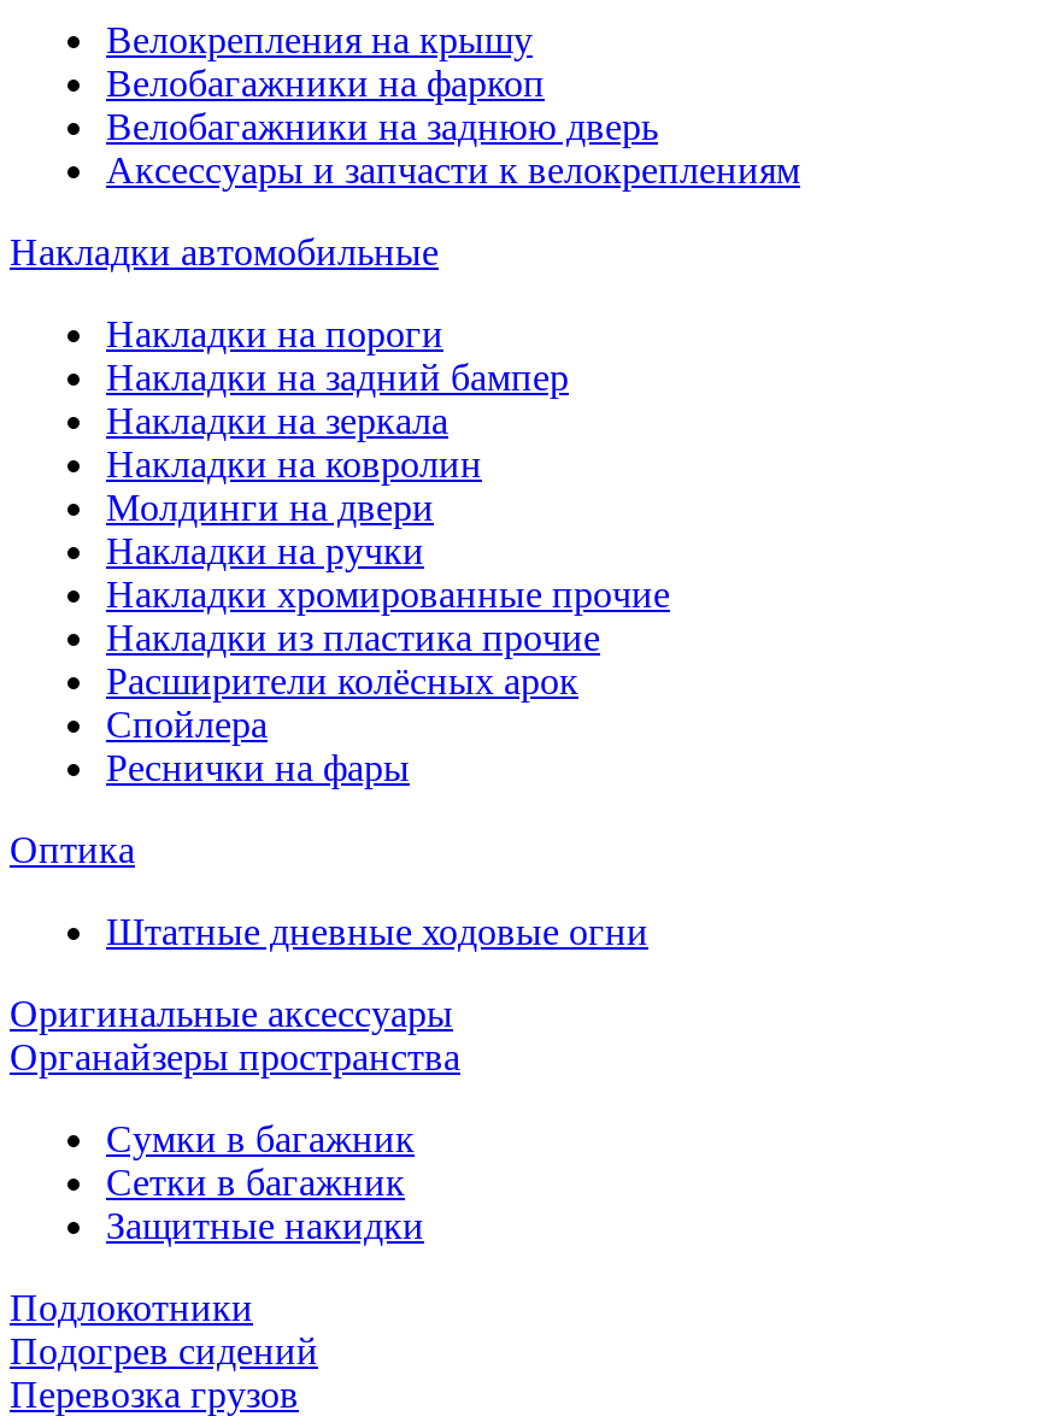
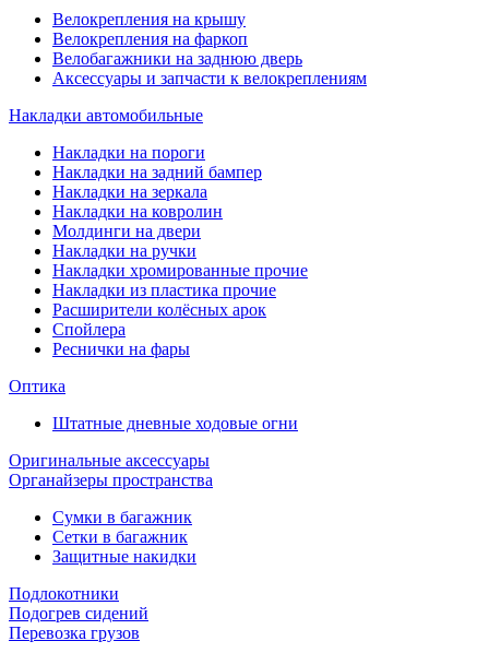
- Велобагажники на фаркоп
+ Велокрепления на фаркоп
